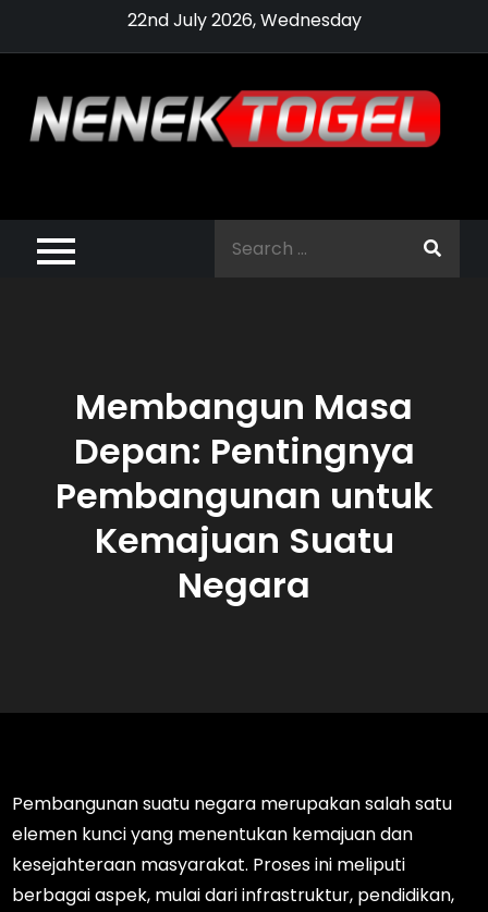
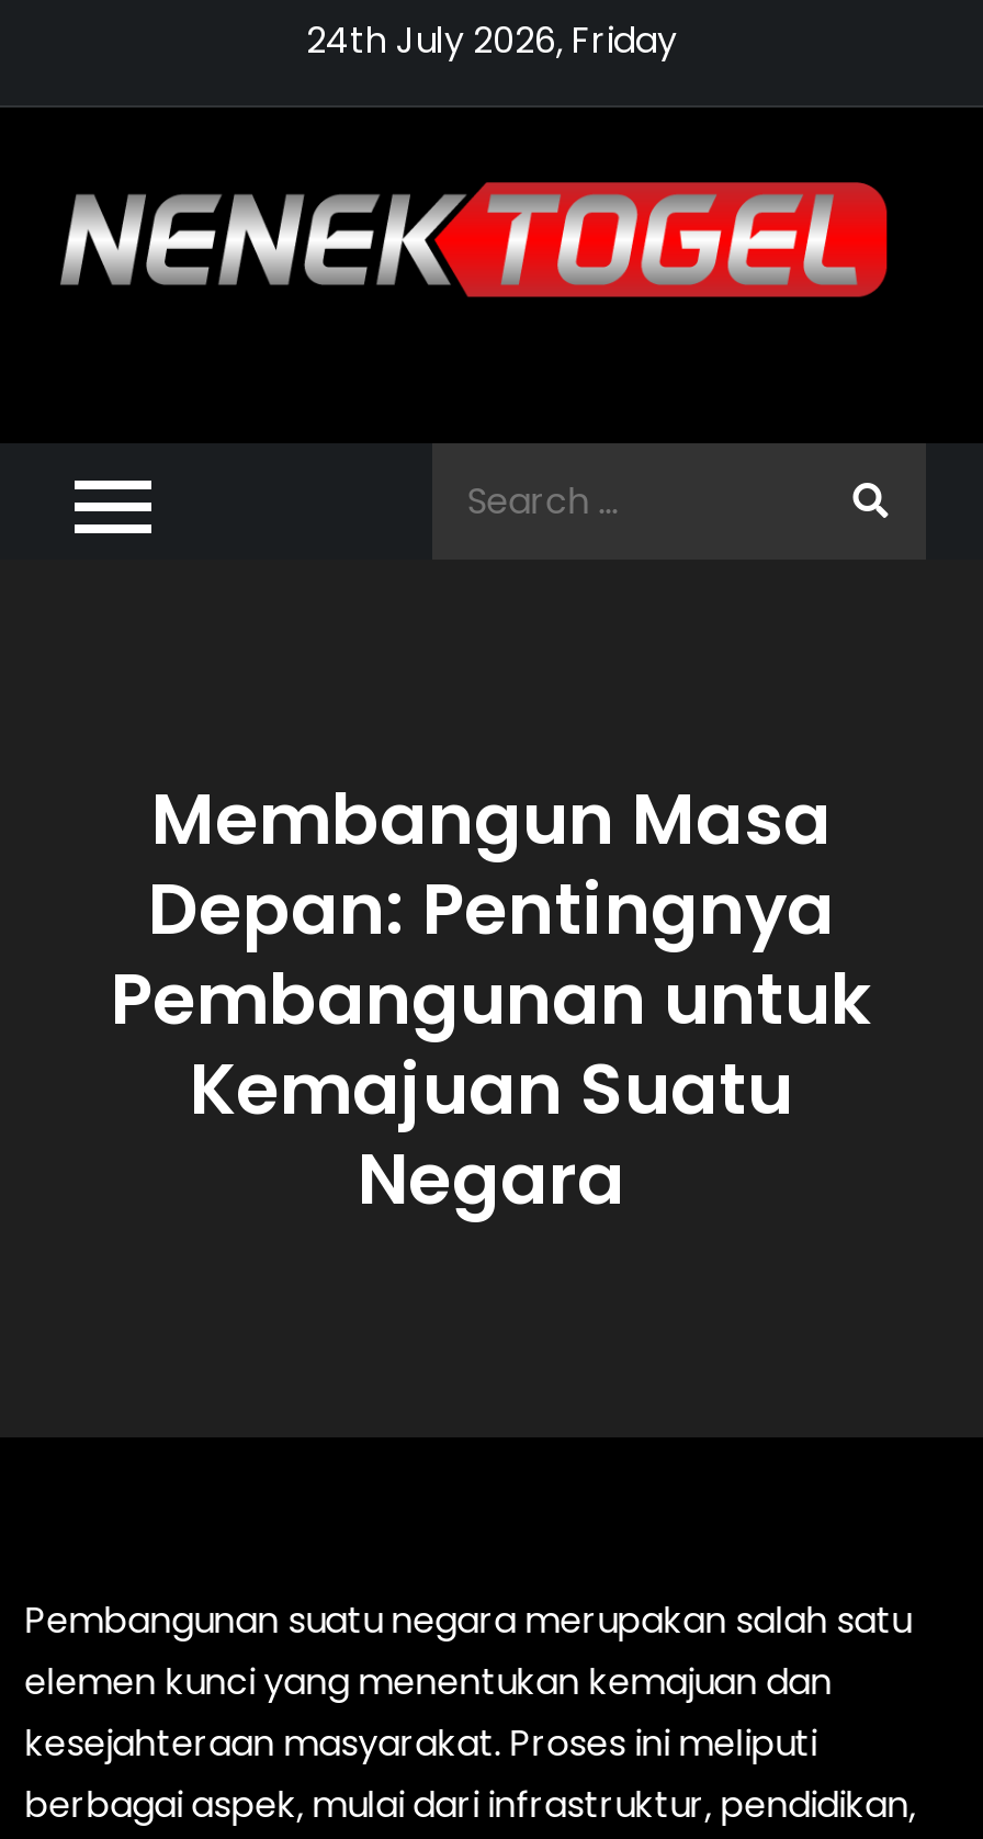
- 22nd July 2026, Wednesday
+ 24th July 2026, Friday
